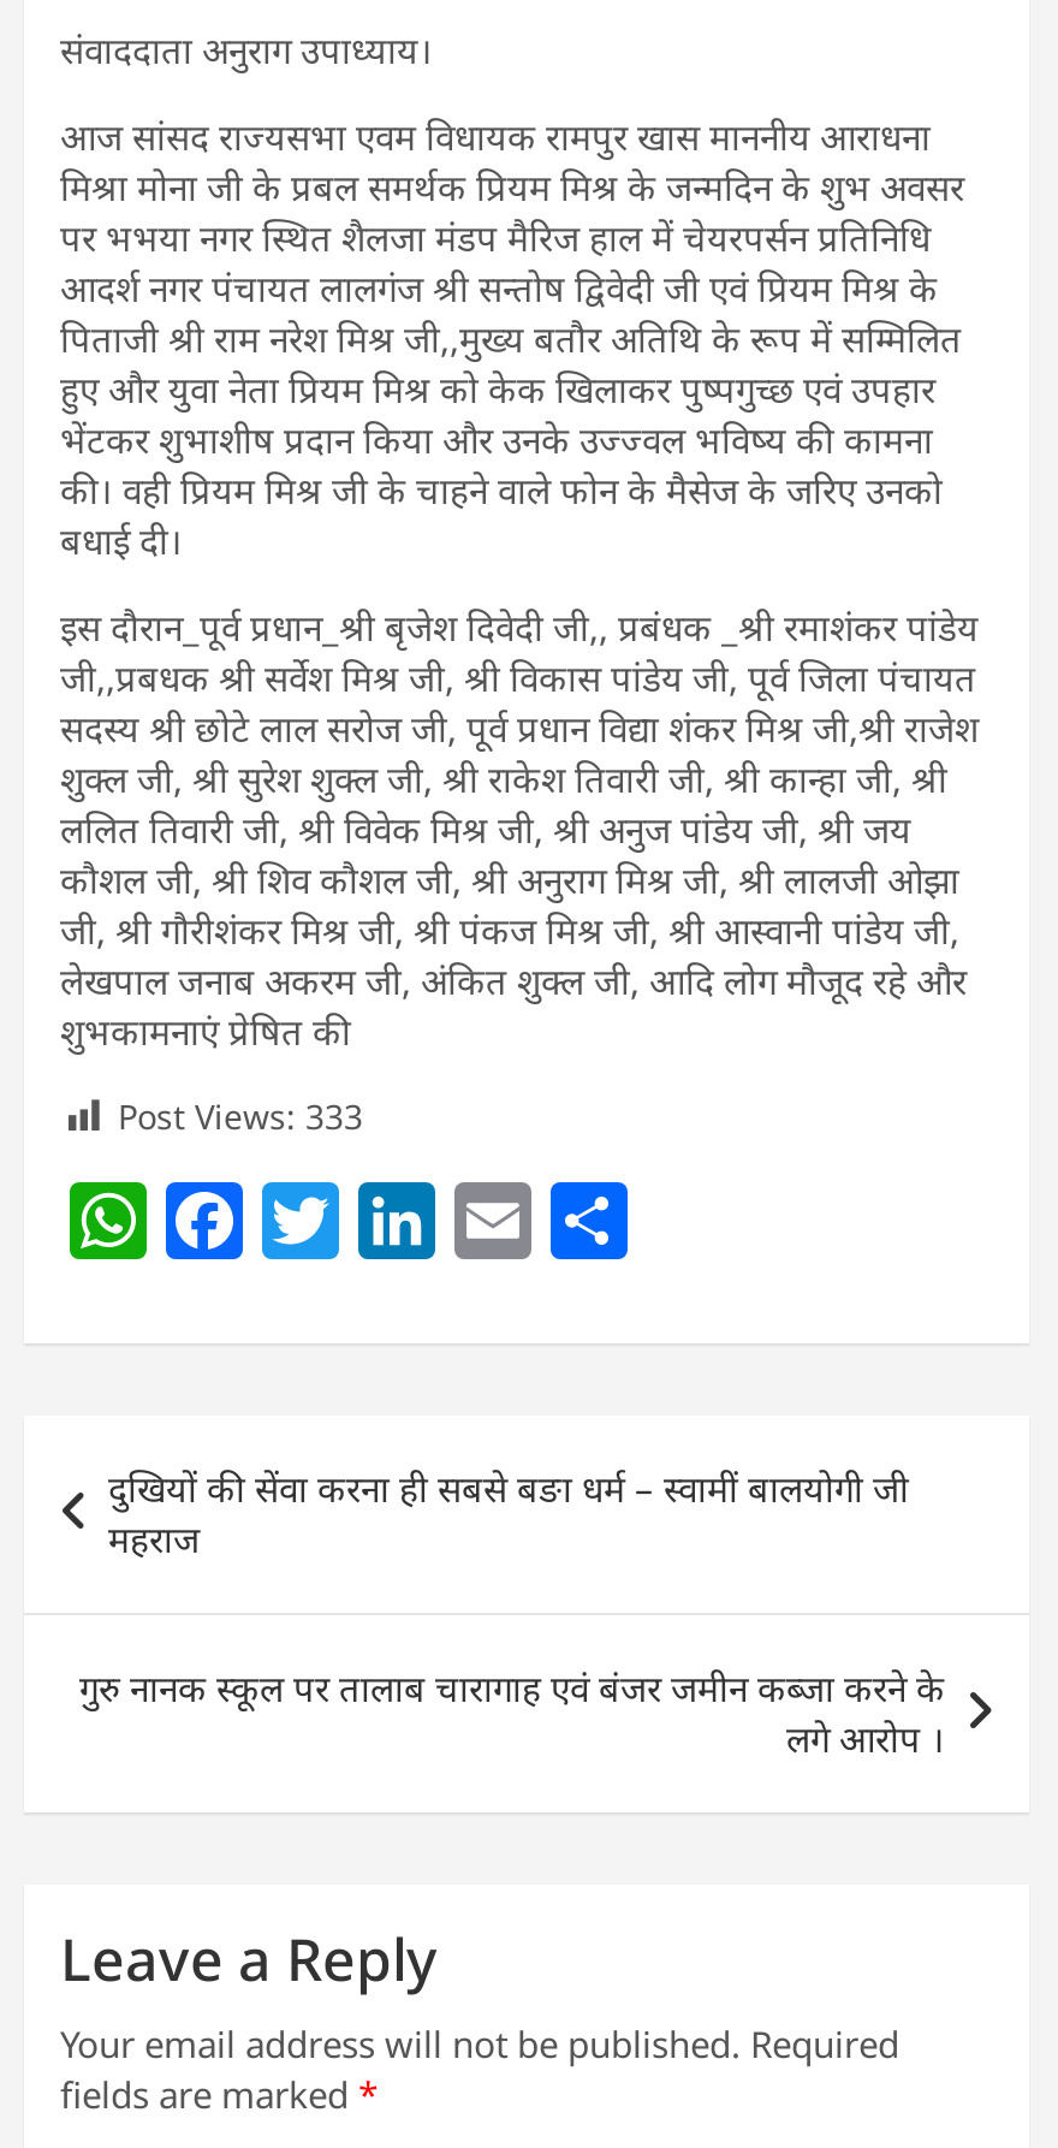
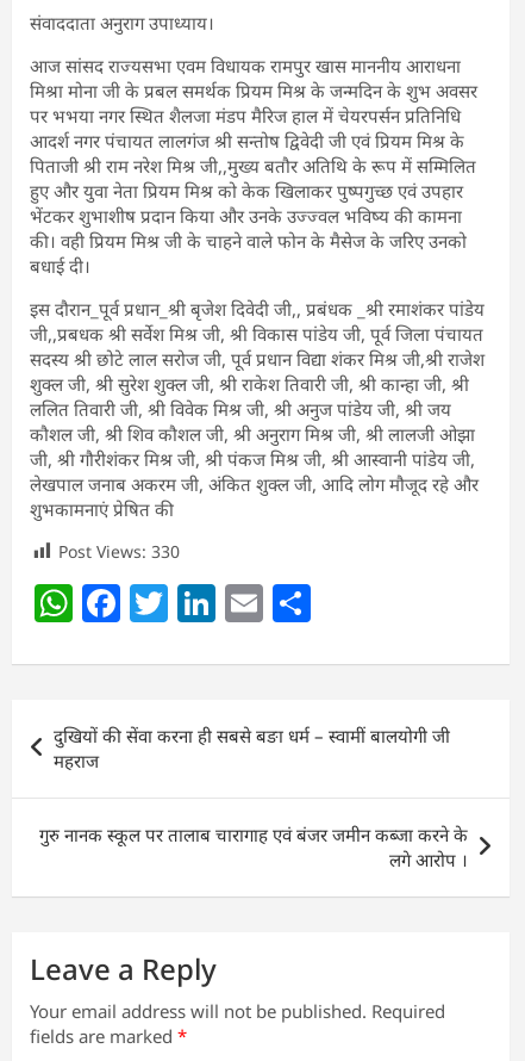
- Post Views: 333
+ Post Views: 330
